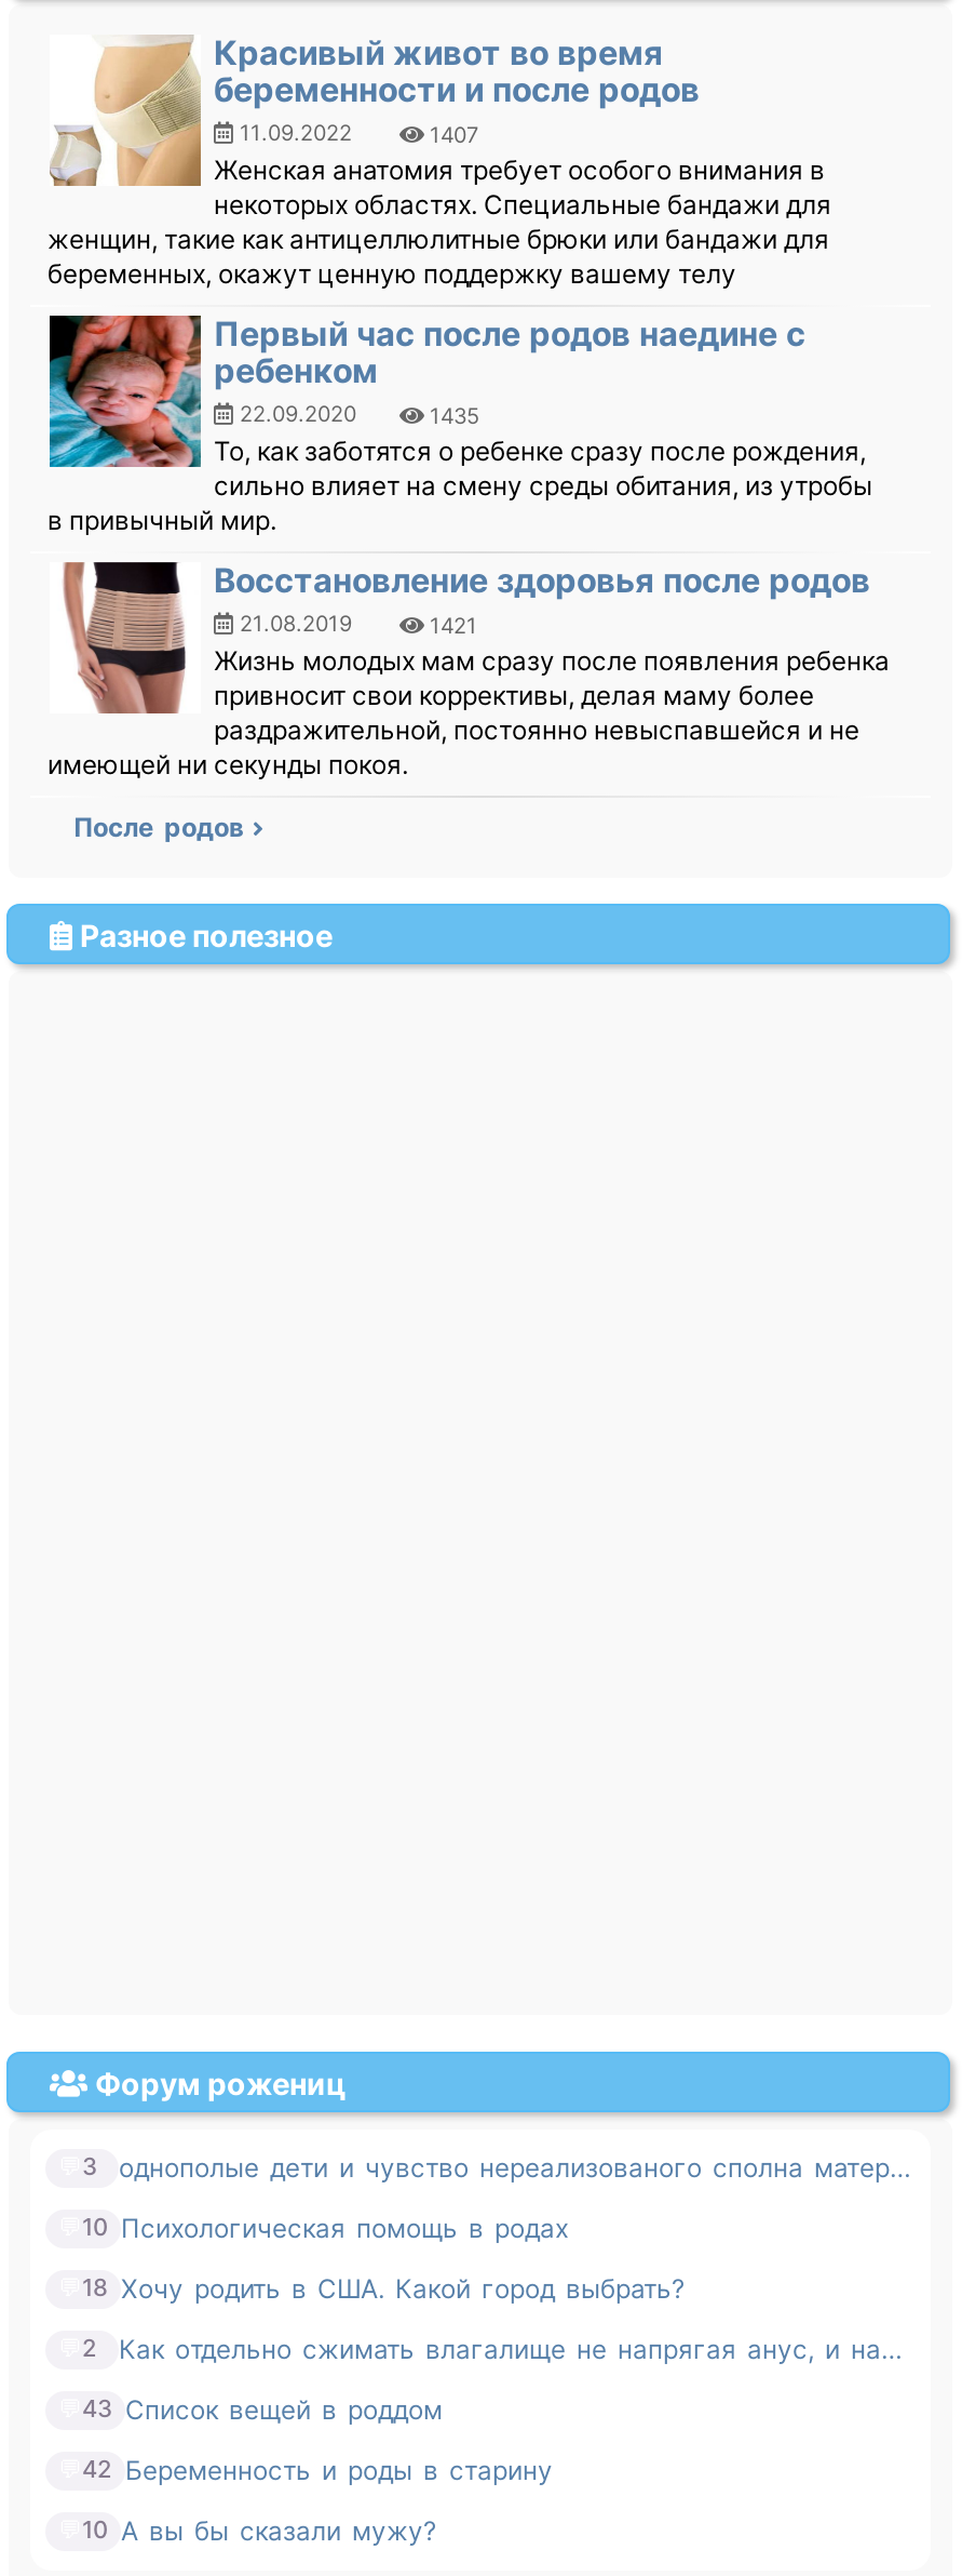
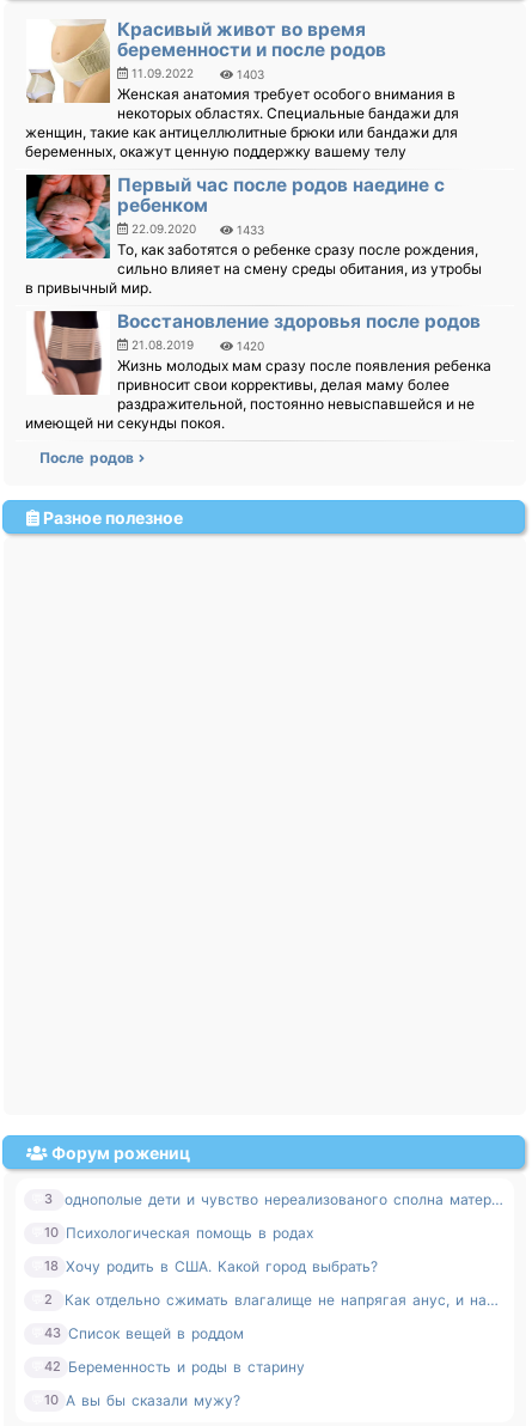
- 1407
+ 1403

- 1435
+ 1433

- 1421
+ 1420
